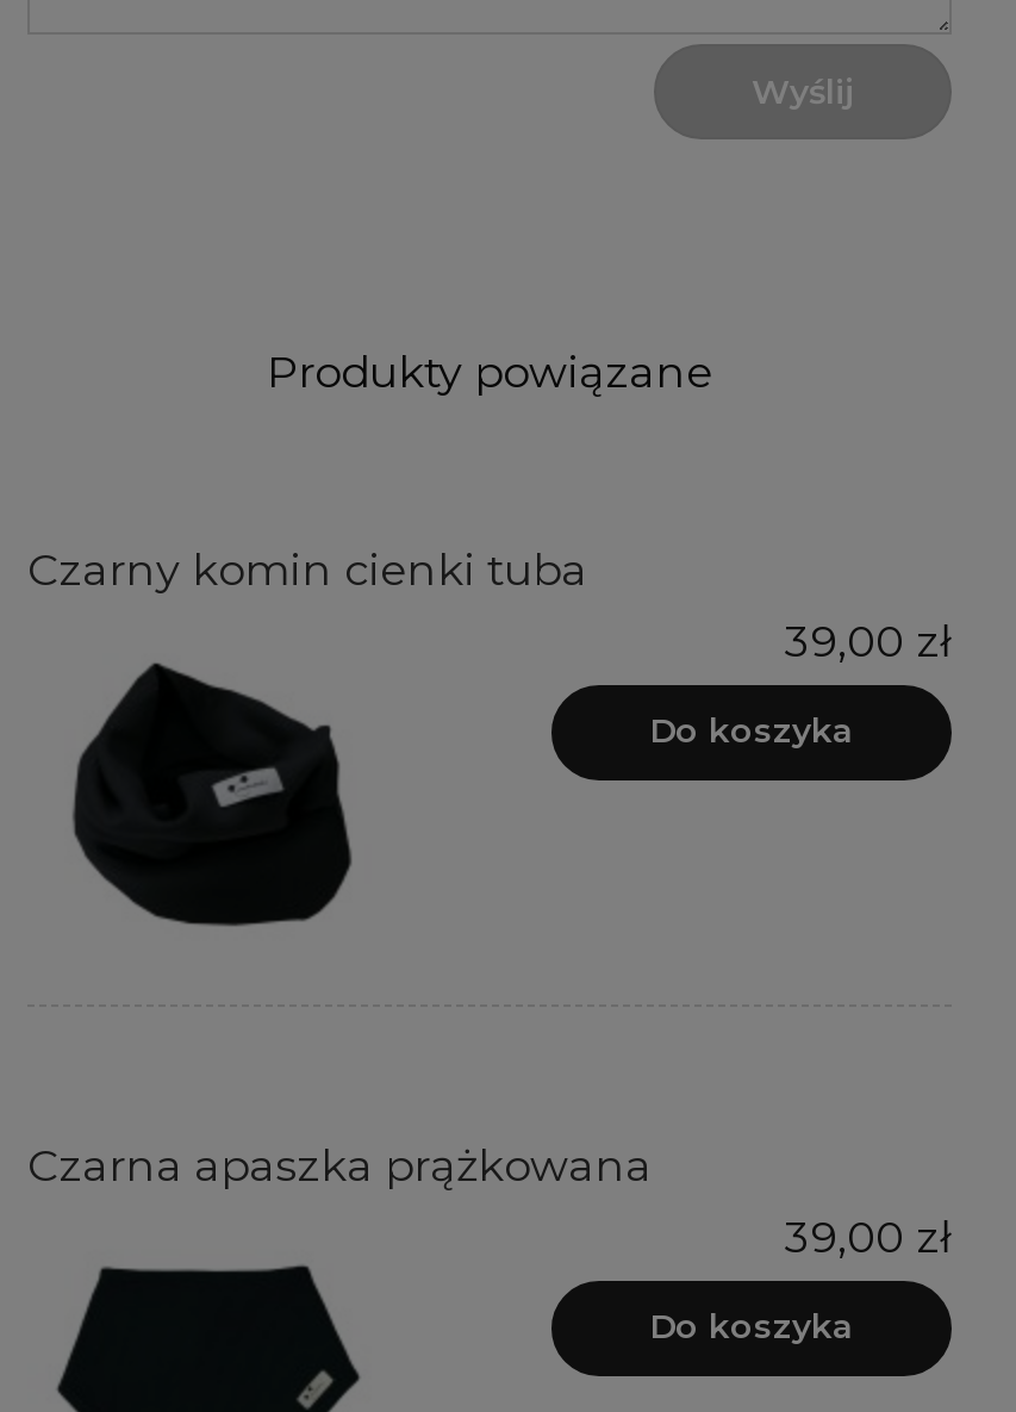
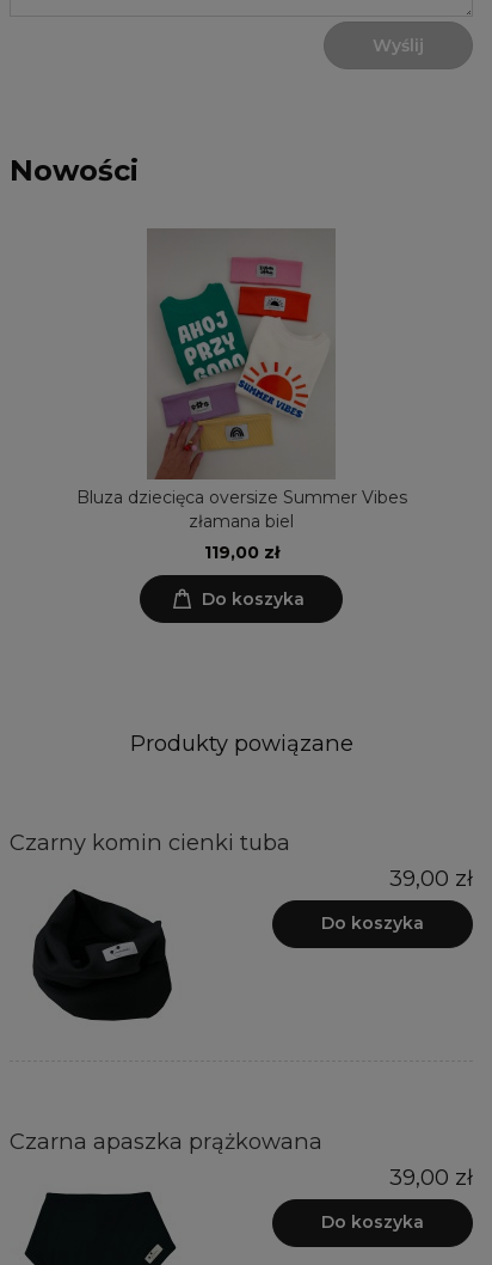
+ Nowości

+ [image]
+ Bluza dziecięca oversize Summer Vibes
+ złamana biel
+ 119,00 zł
+ Do koszyka
